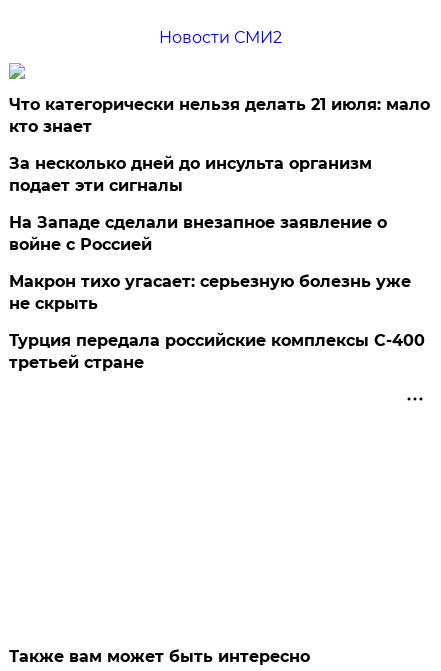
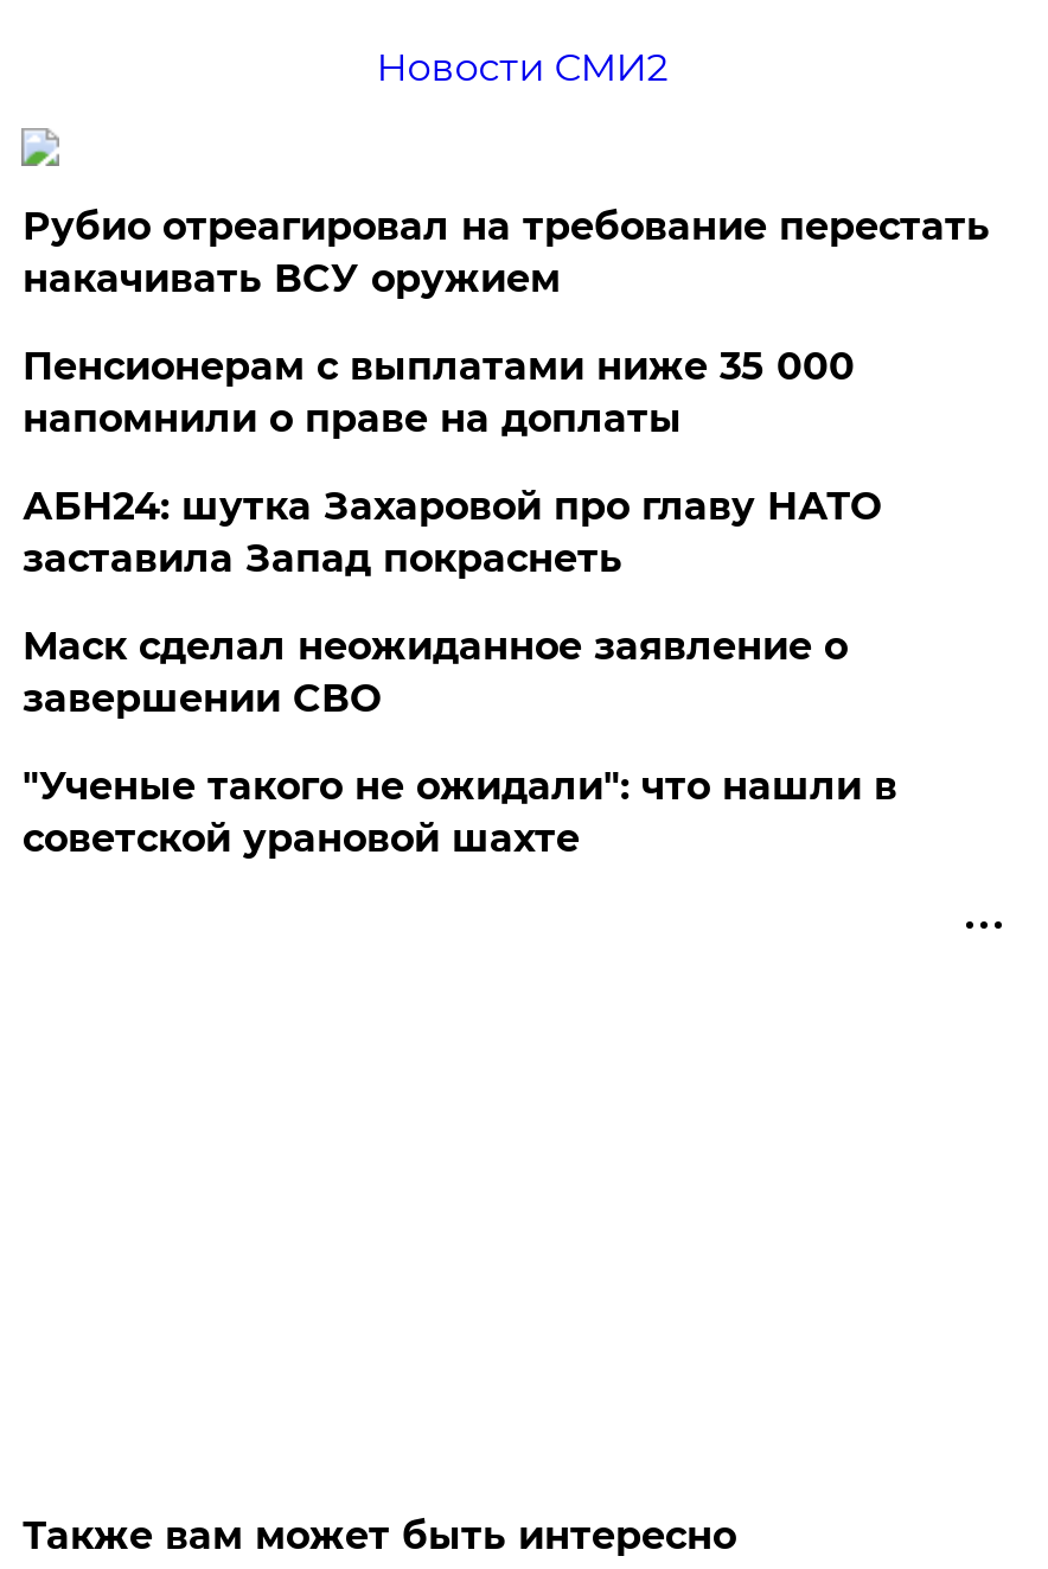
- Что категорически нельзя делать 21 июля: мало
- кто знает
+ Рубио отреагировал на требование перестать
+ накачивать ВСУ оружием

- За несколько дней до инсульта организм
- подает эти сигналы
+ Пенсионерам с выплатами ниже 35 000
+ напомнили о праве на доплаты

- На Западе сделали внезапное заявление о
- войне с Россией
+ АБН24: шутка Захаровой про главу НАТО
+ заставила Запад покраснеть

- Макрон тихо угасает: серьезную болезнь уже
- не скрыть
+ Маск сделал неожиданное заявление о
+ завершении СВО

- Турция передала российские комплексы С-400
- третьей стране
+ "Ученые такого не ожидали": что нашли в
+ советской урановой шахте
